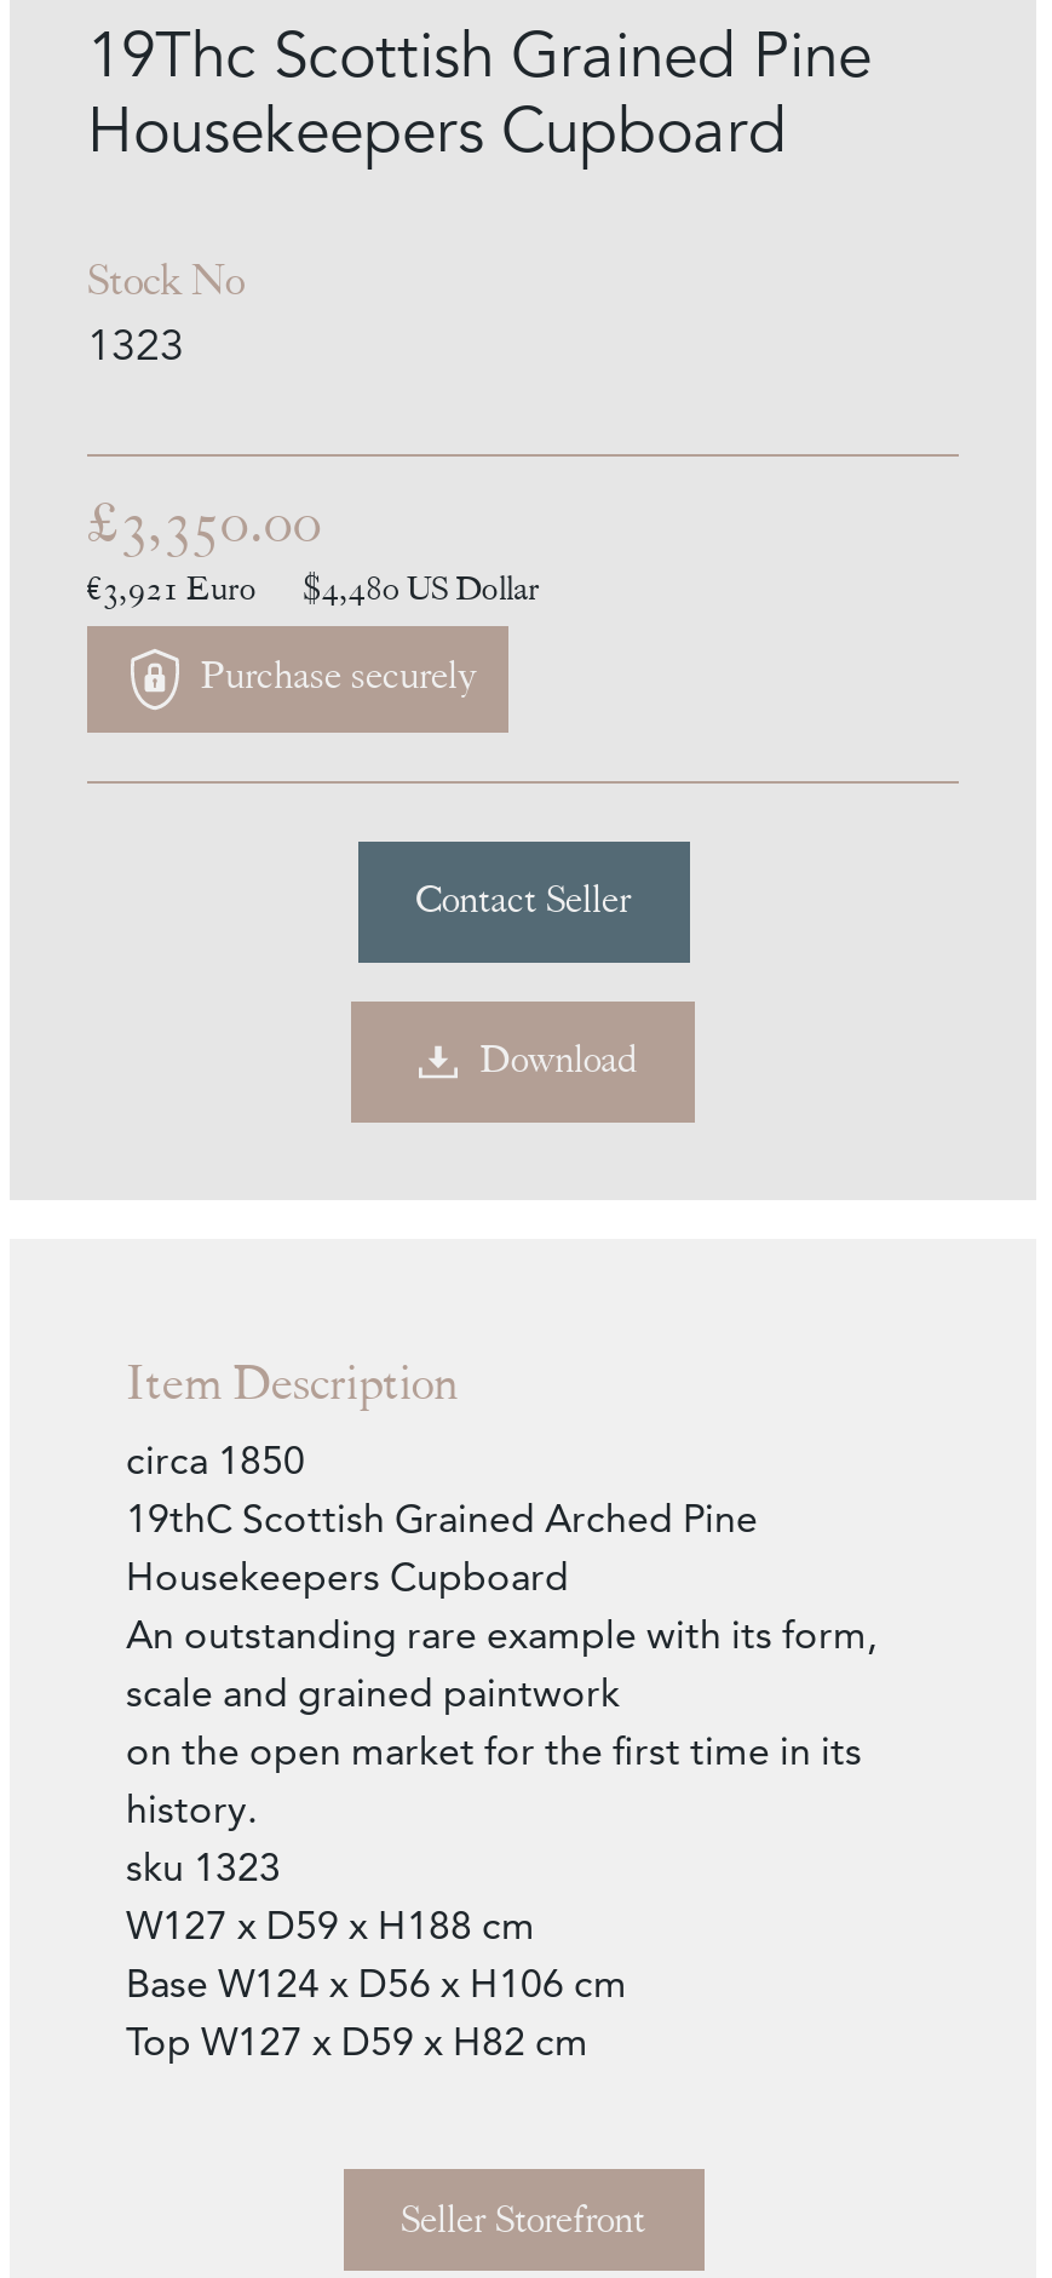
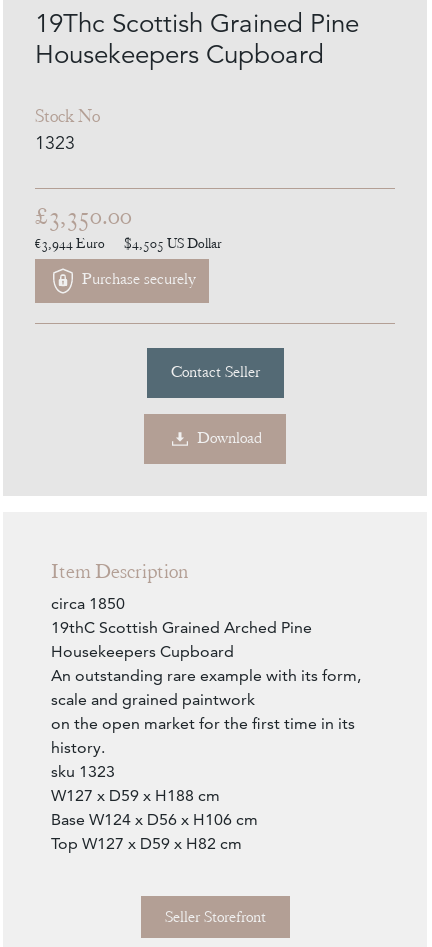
- €3,921 Euro
+ €3,944 Euro

- $4,480 US Dollar
+ $4,505 US Dollar
